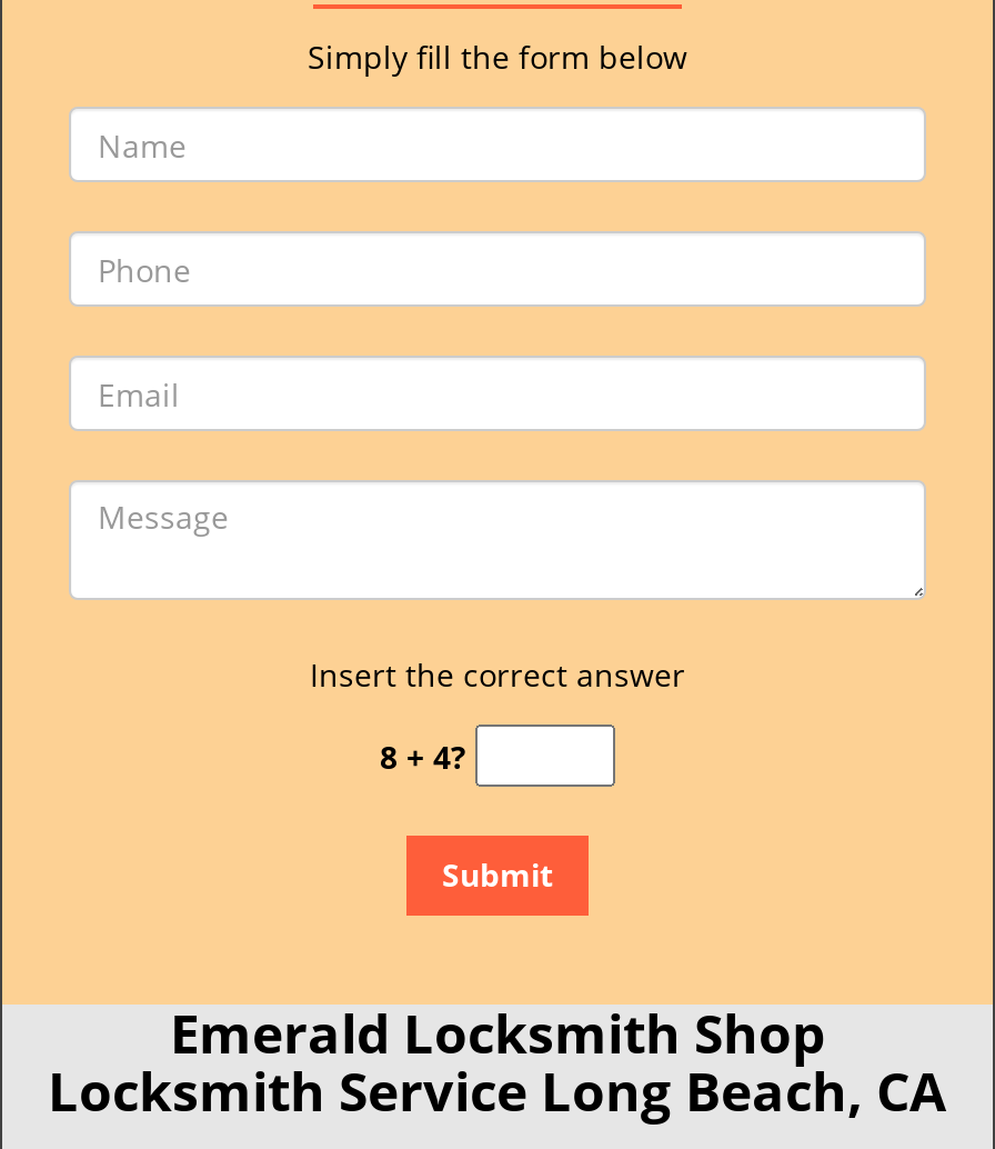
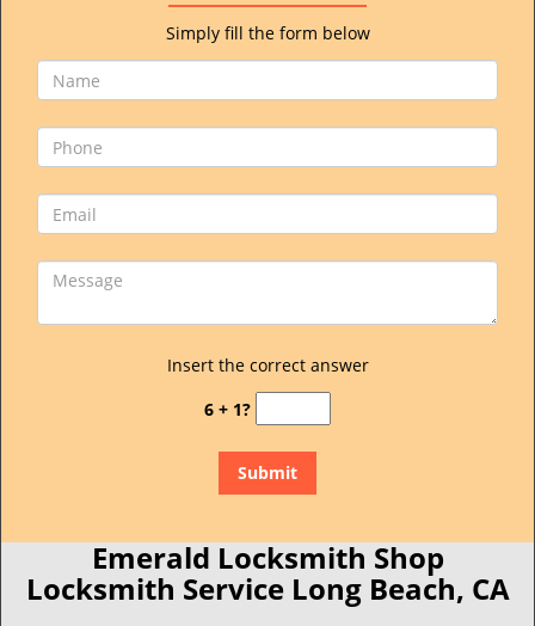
- 8 + 4?
+ 6 + 1?
